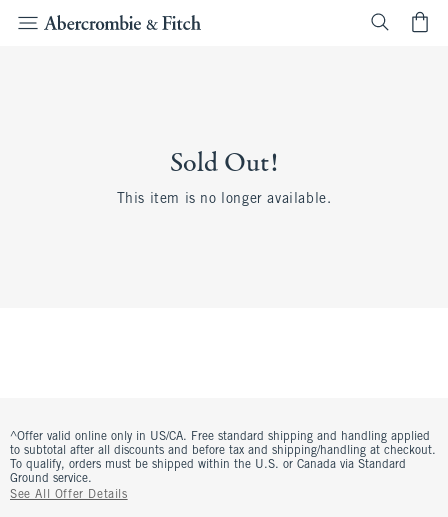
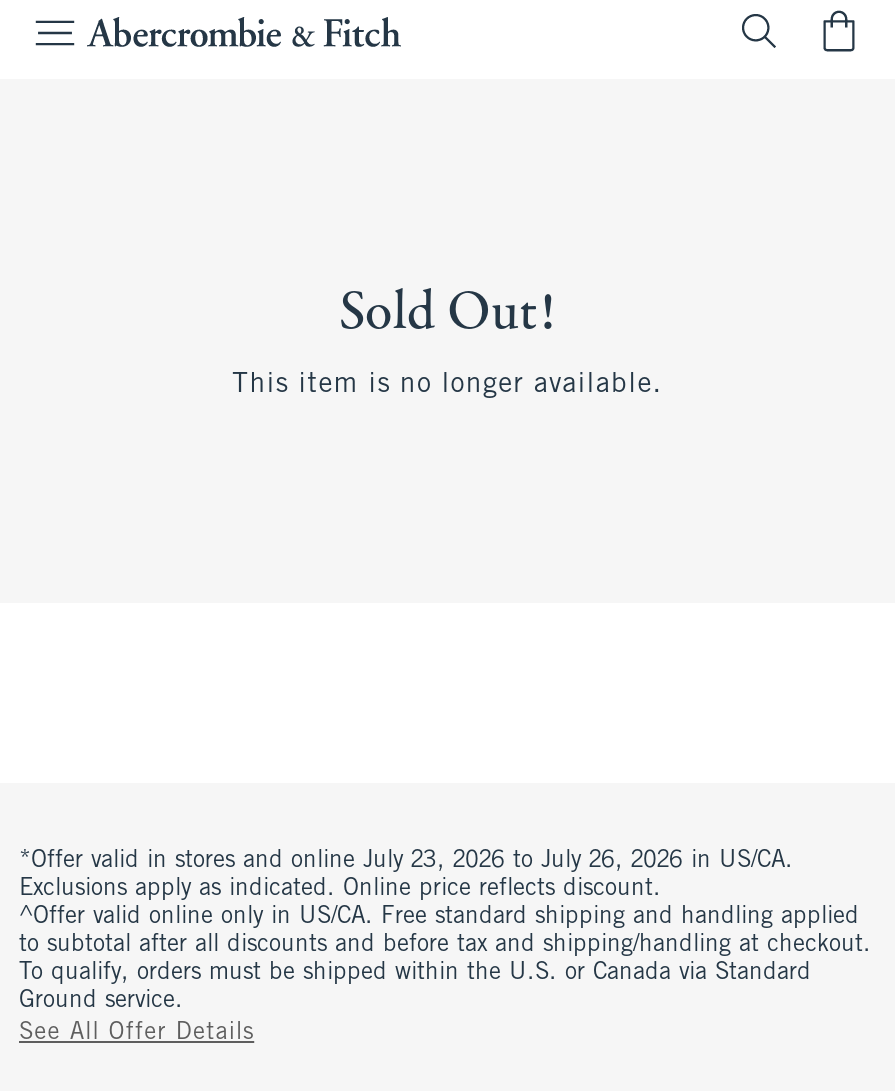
+ *Offer valid in stores and online July 23, 2026 to July 26, 2026 in US/CA.
+ Exclusions apply as indicated. Online price reflects discount.
